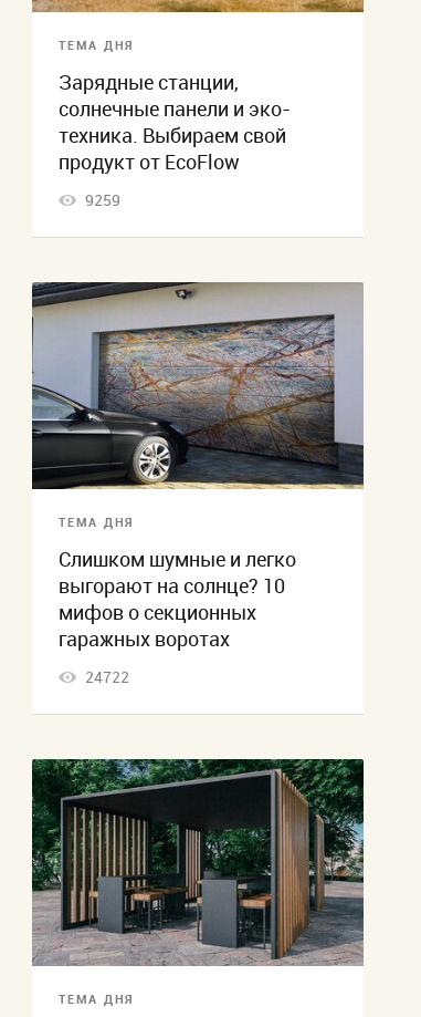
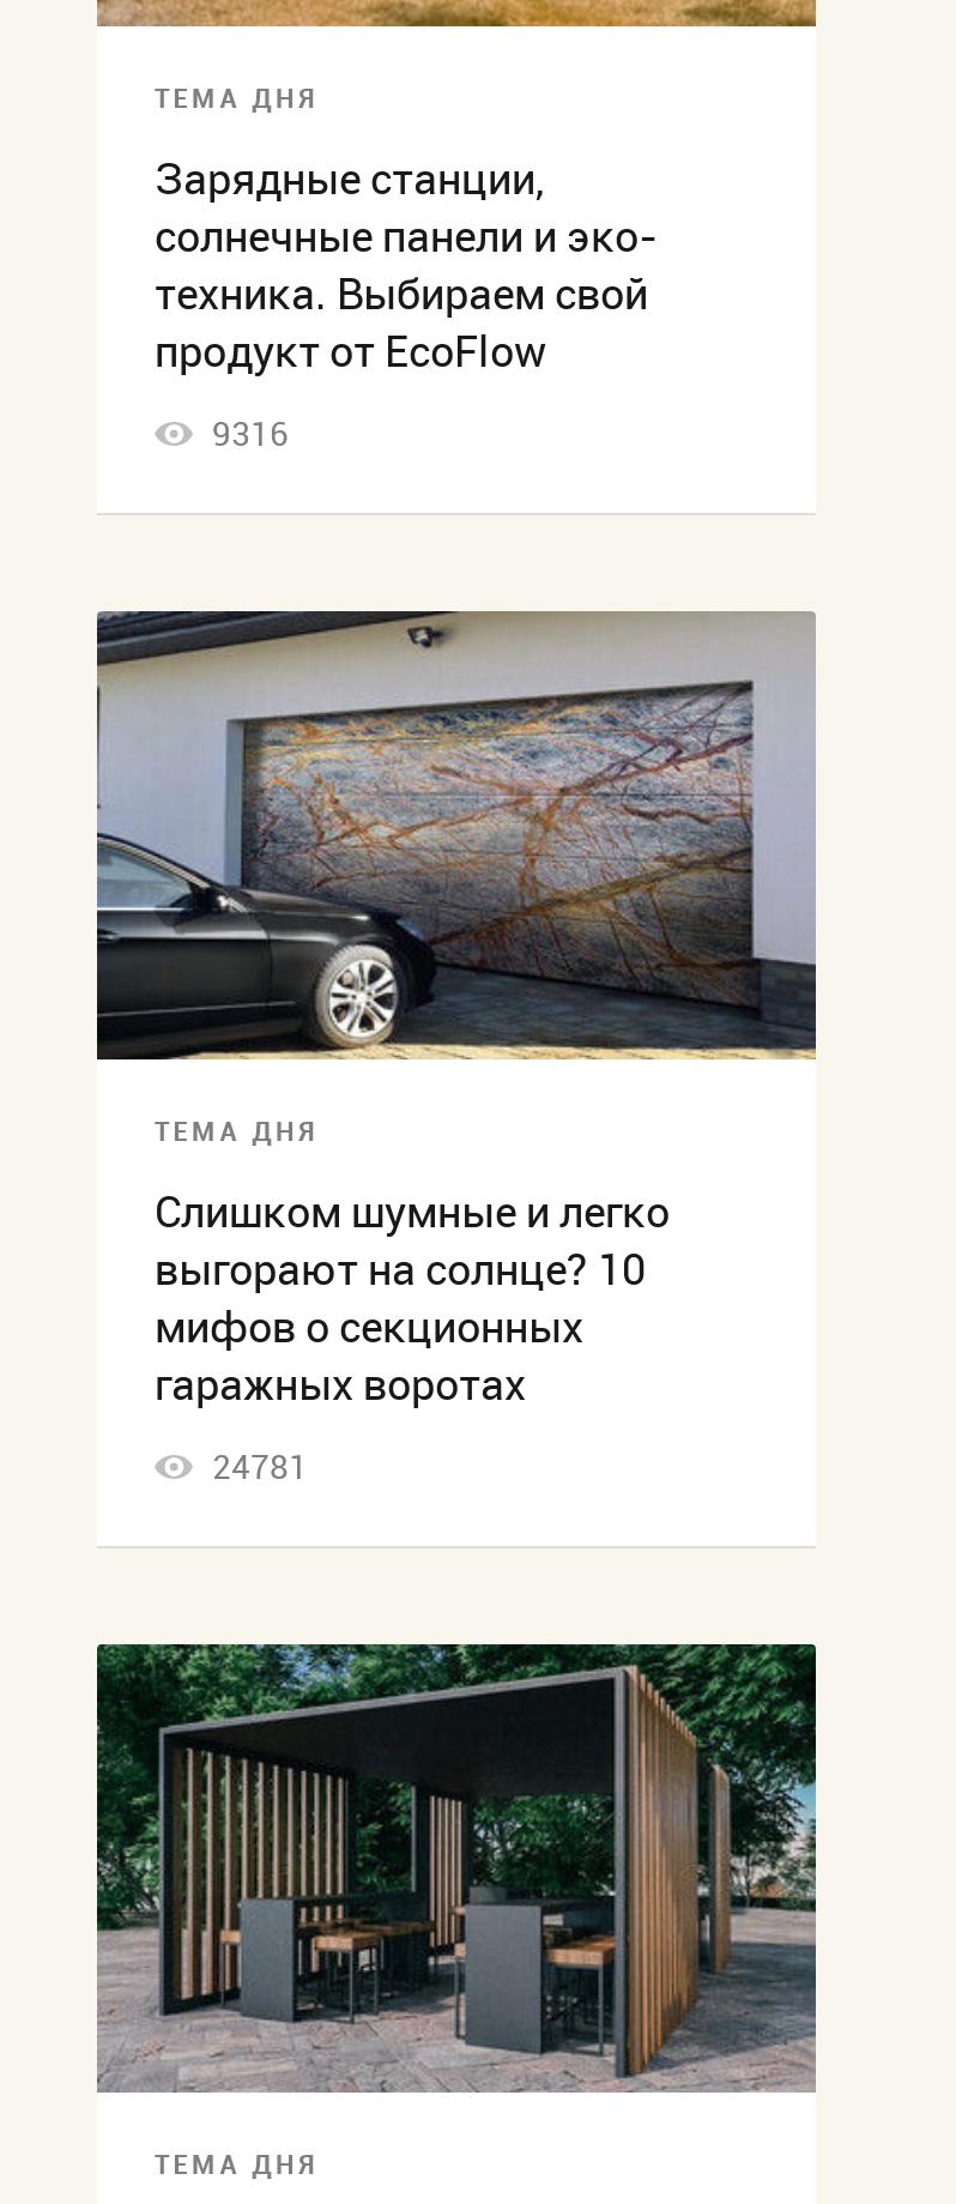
- 9259
+ 9316

- 24722
+ 24781
